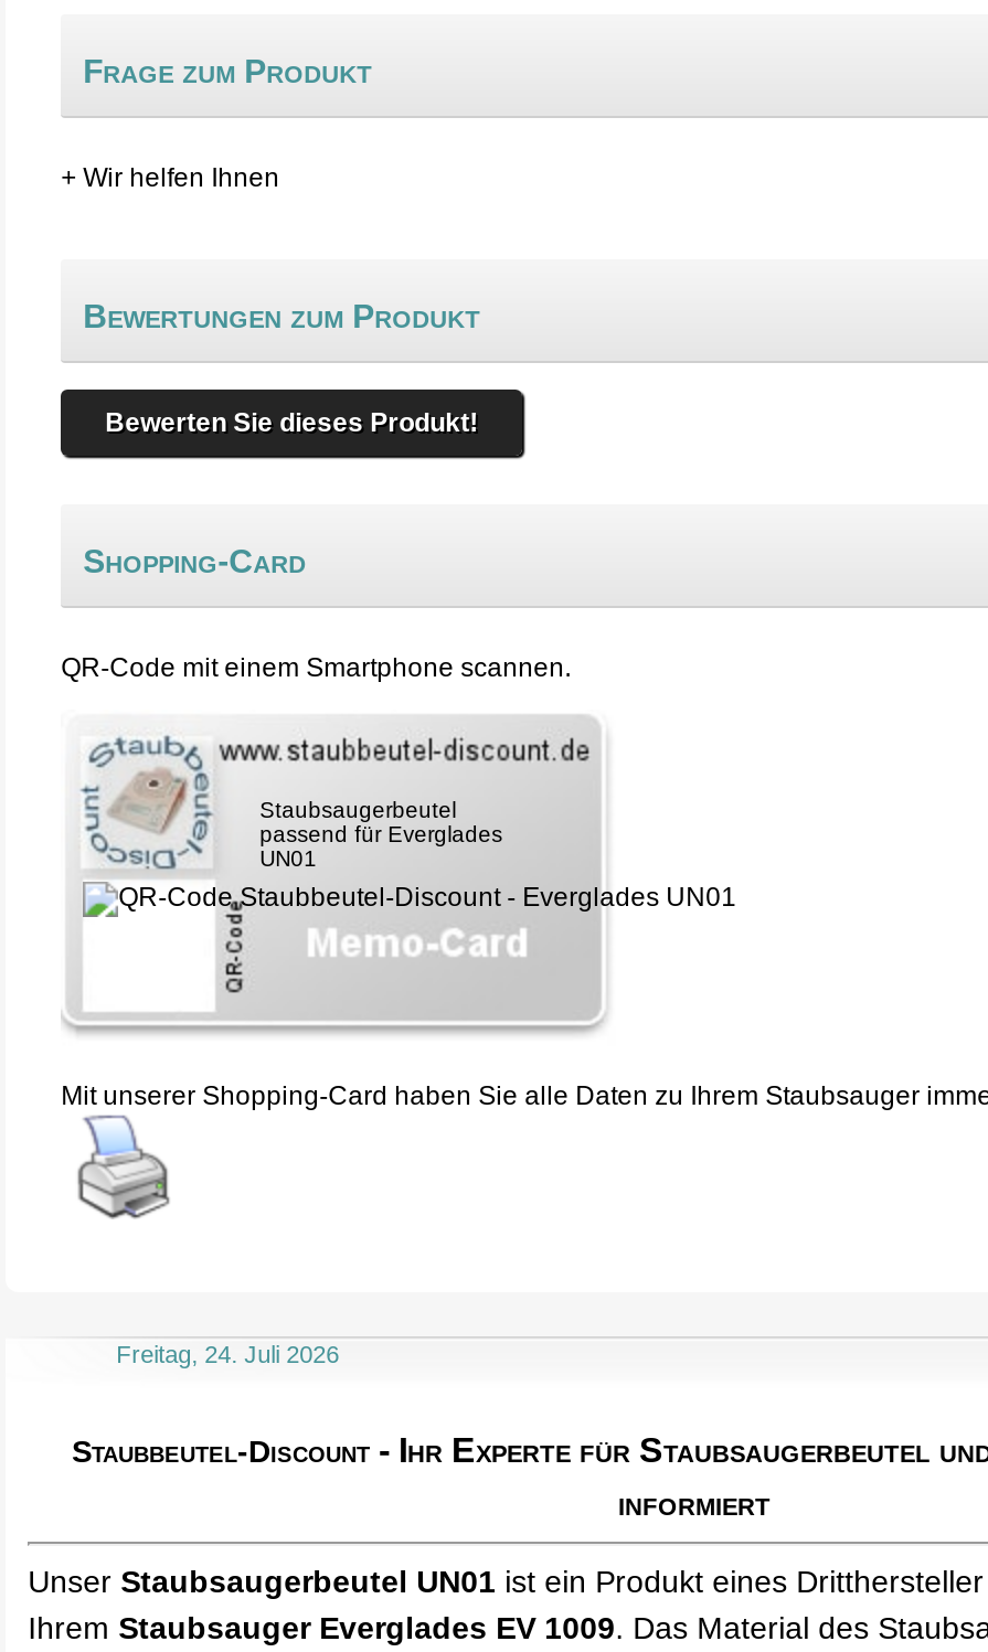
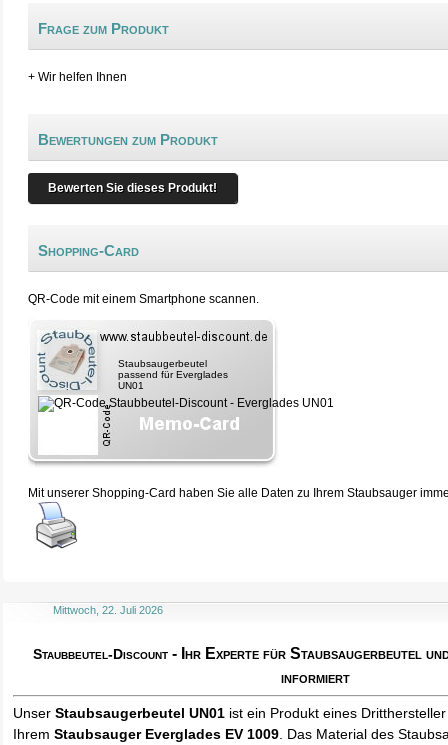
- Freitag, 24. Juli 2026
+ Mittwoch, 22. Juli 2026
